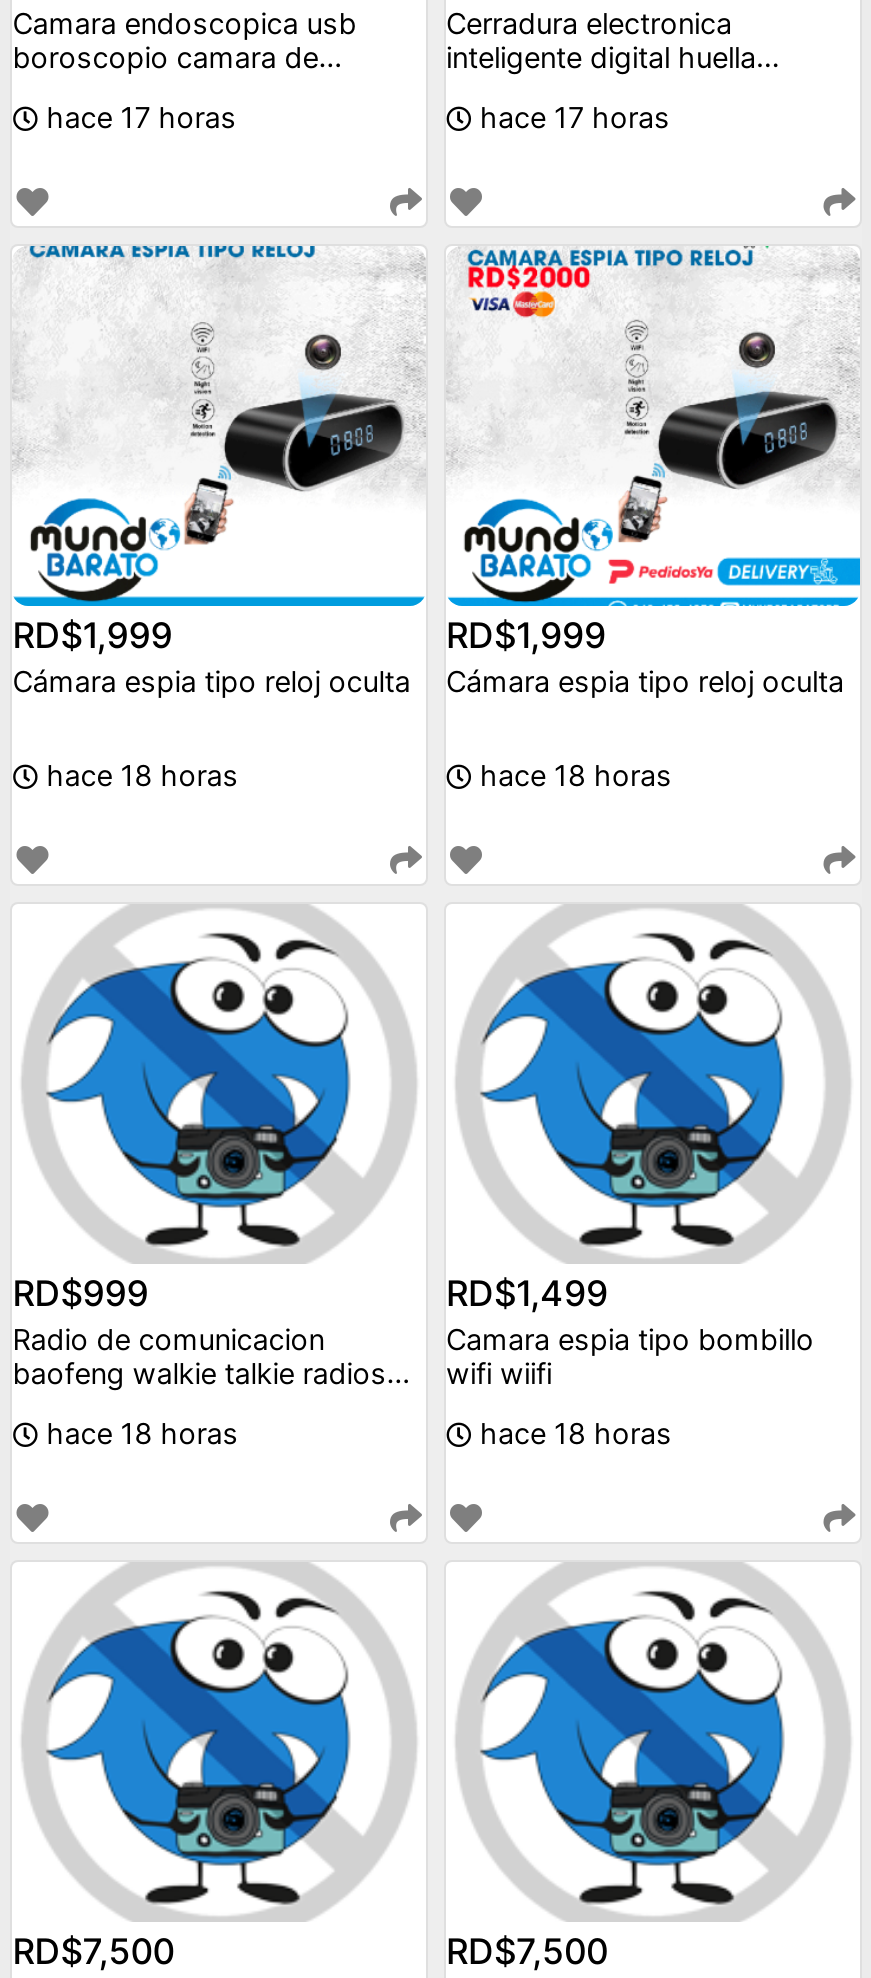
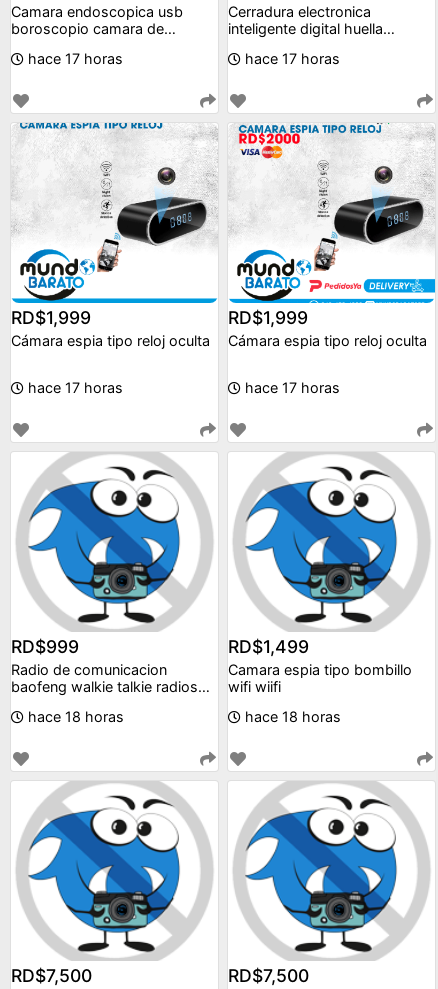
- hace 18 horas
+ hace 17 horas

- hace 18 horas
+ hace 17 horas
